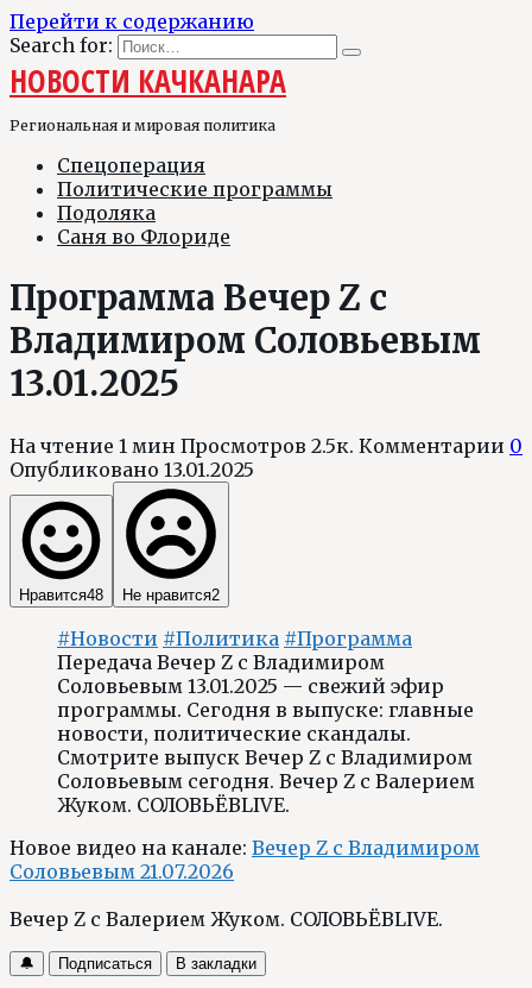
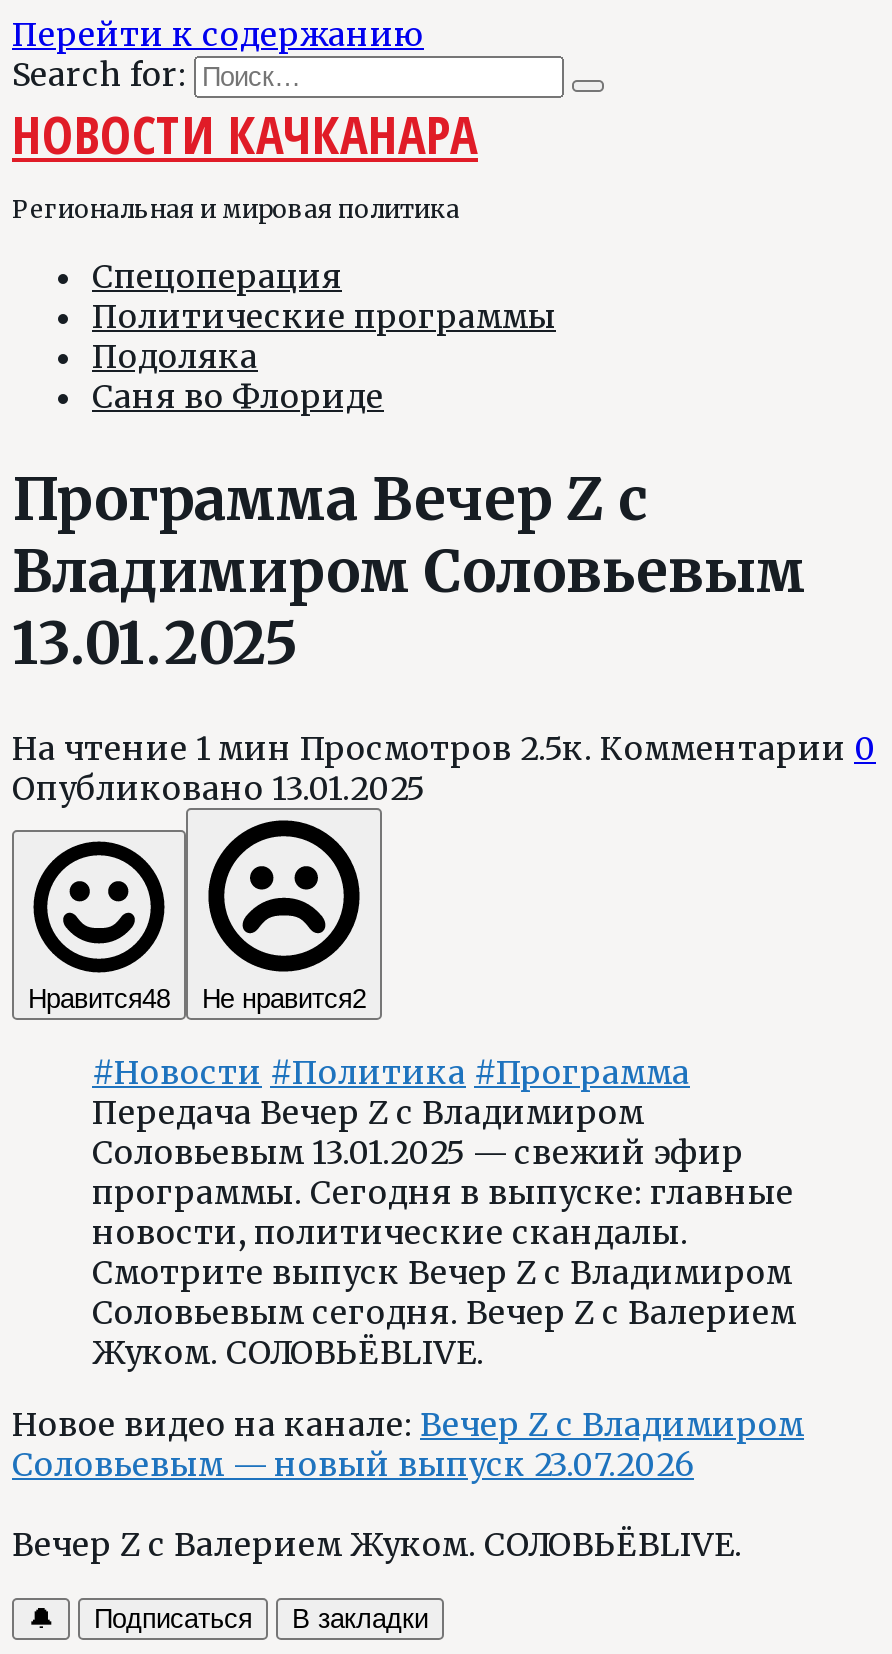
- Соловьевым 21.07.2026
+ Соловьевым — новый выпуск 23.07.2026
